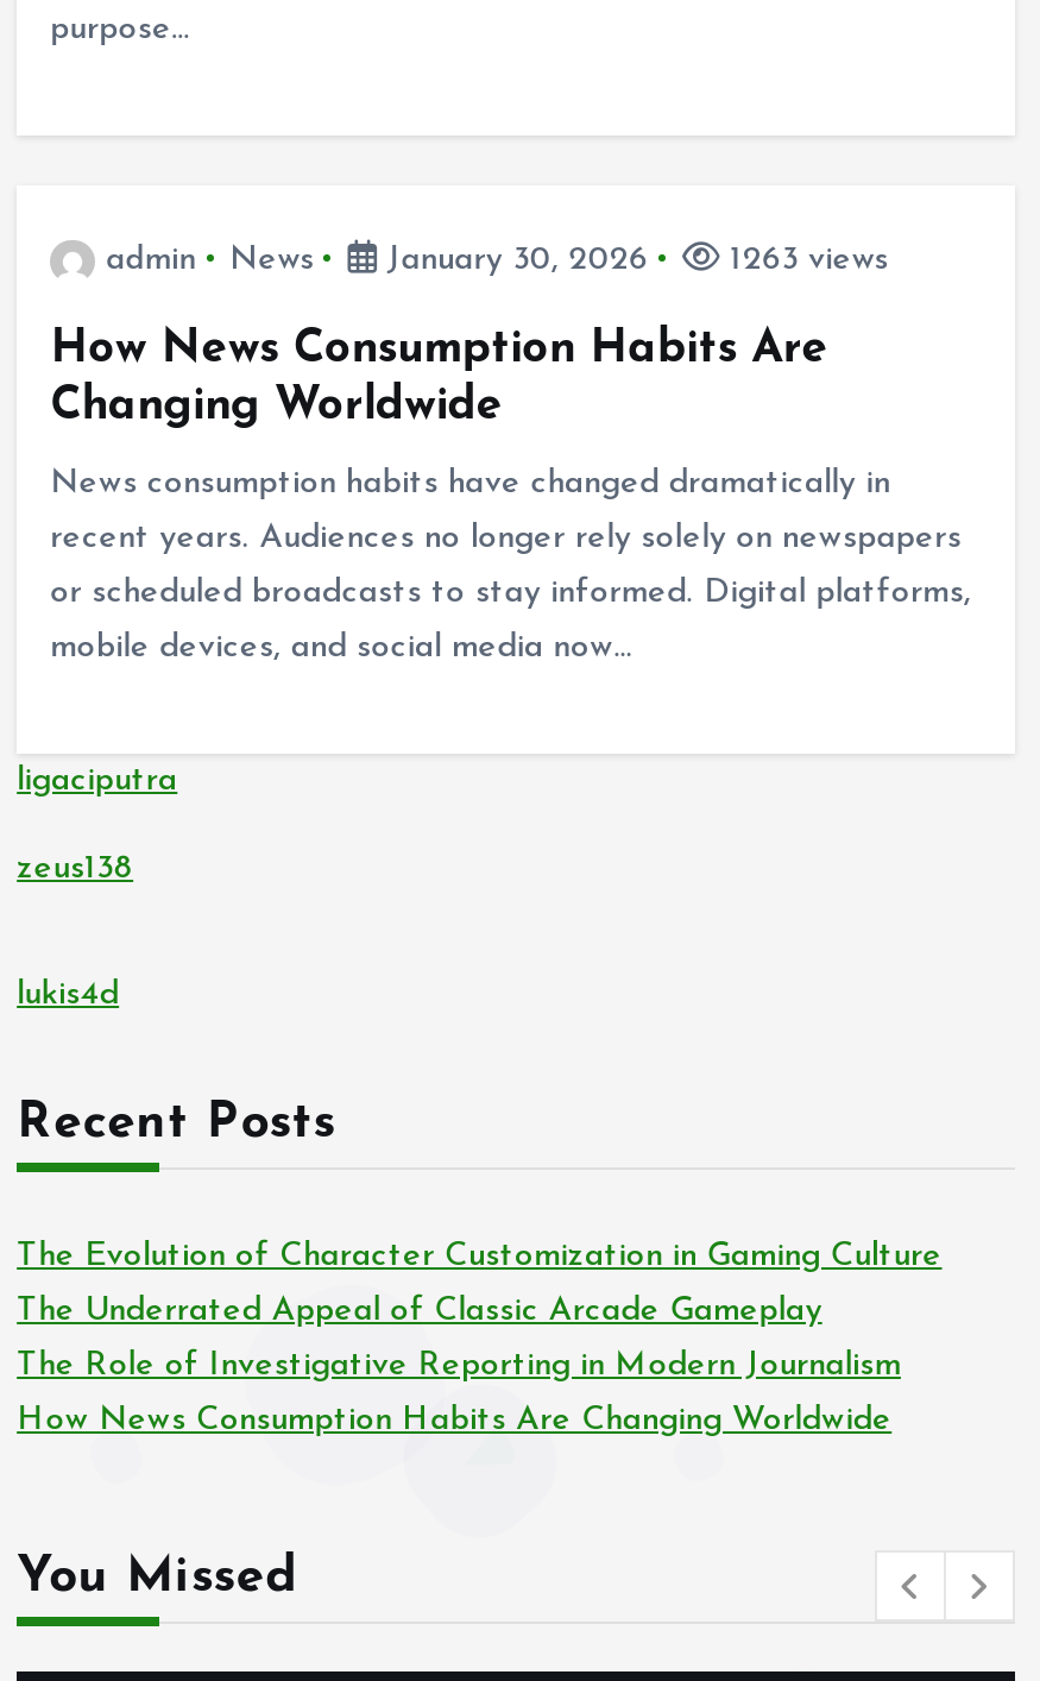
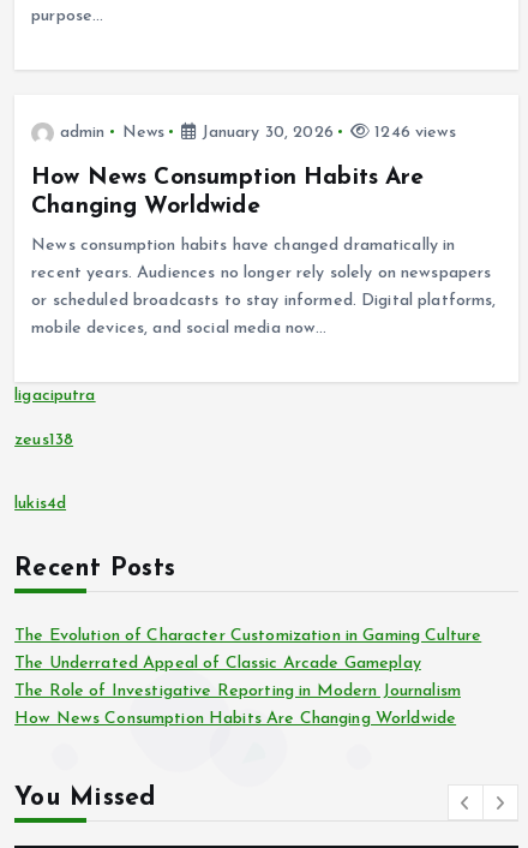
- 1263 views
+ 1246 views
